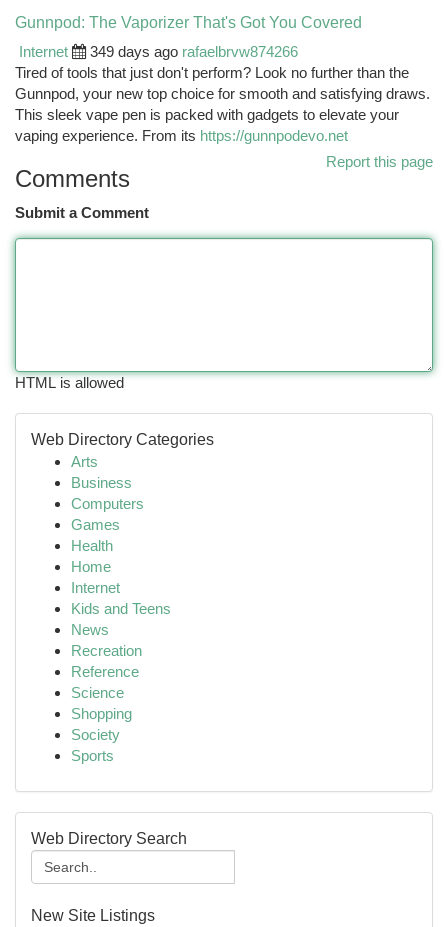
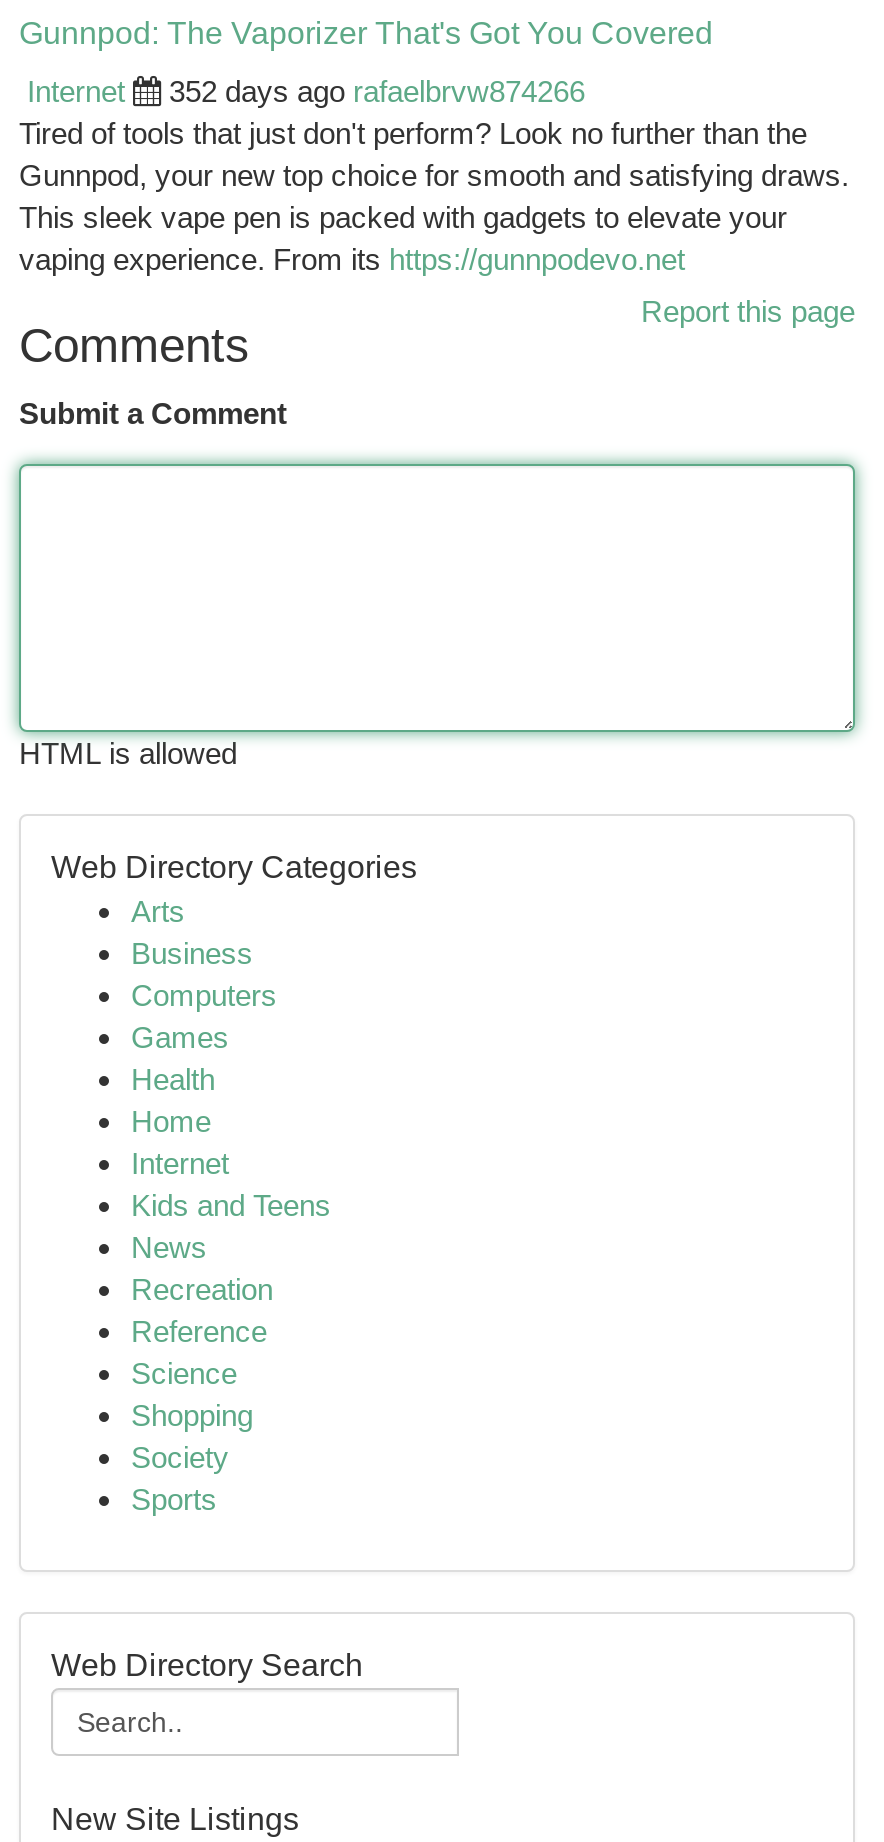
- 349 days ago rafaelbrvw874266
+ 352 days ago rafaelbrvw874266
